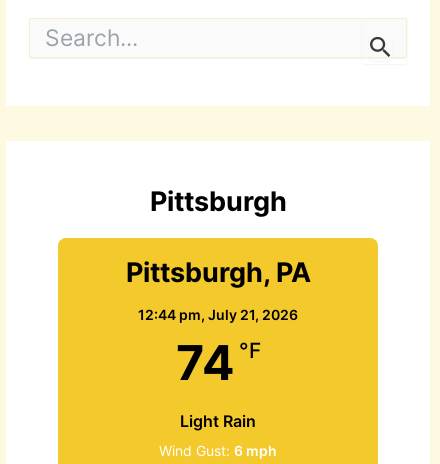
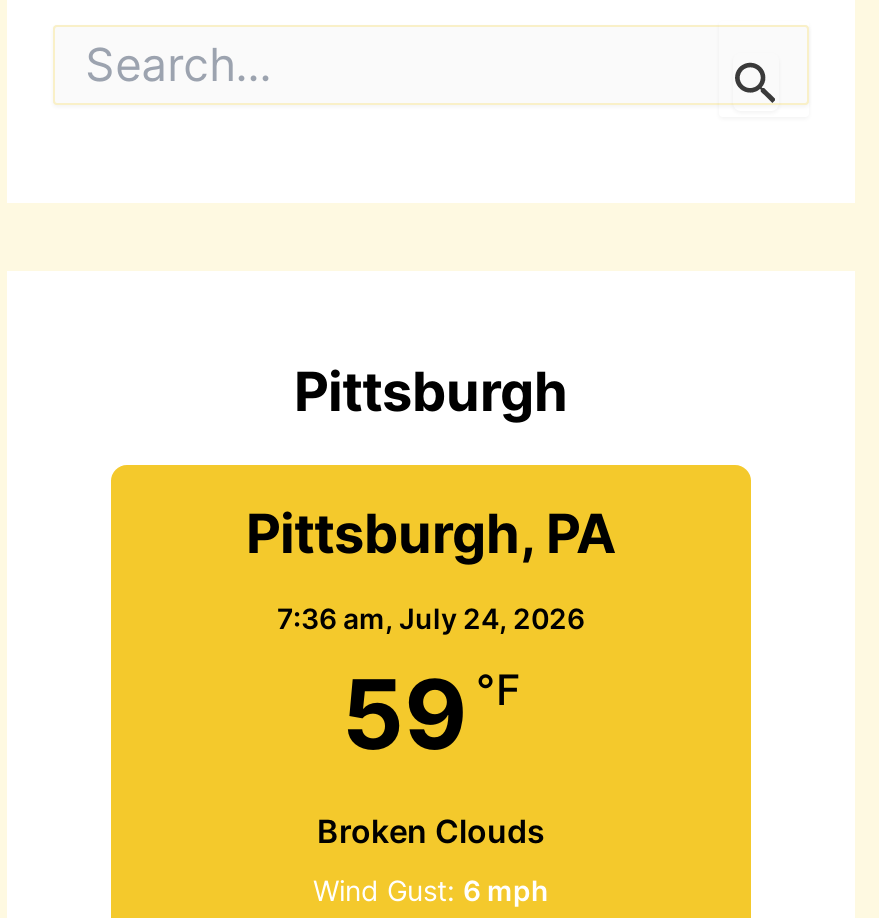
- 12:44 pm, July 21, 2026
- 74 °F
- Light Rain
+ 7:36 am, July 24, 2026
+ 59 °F
+ Broken Clouds
